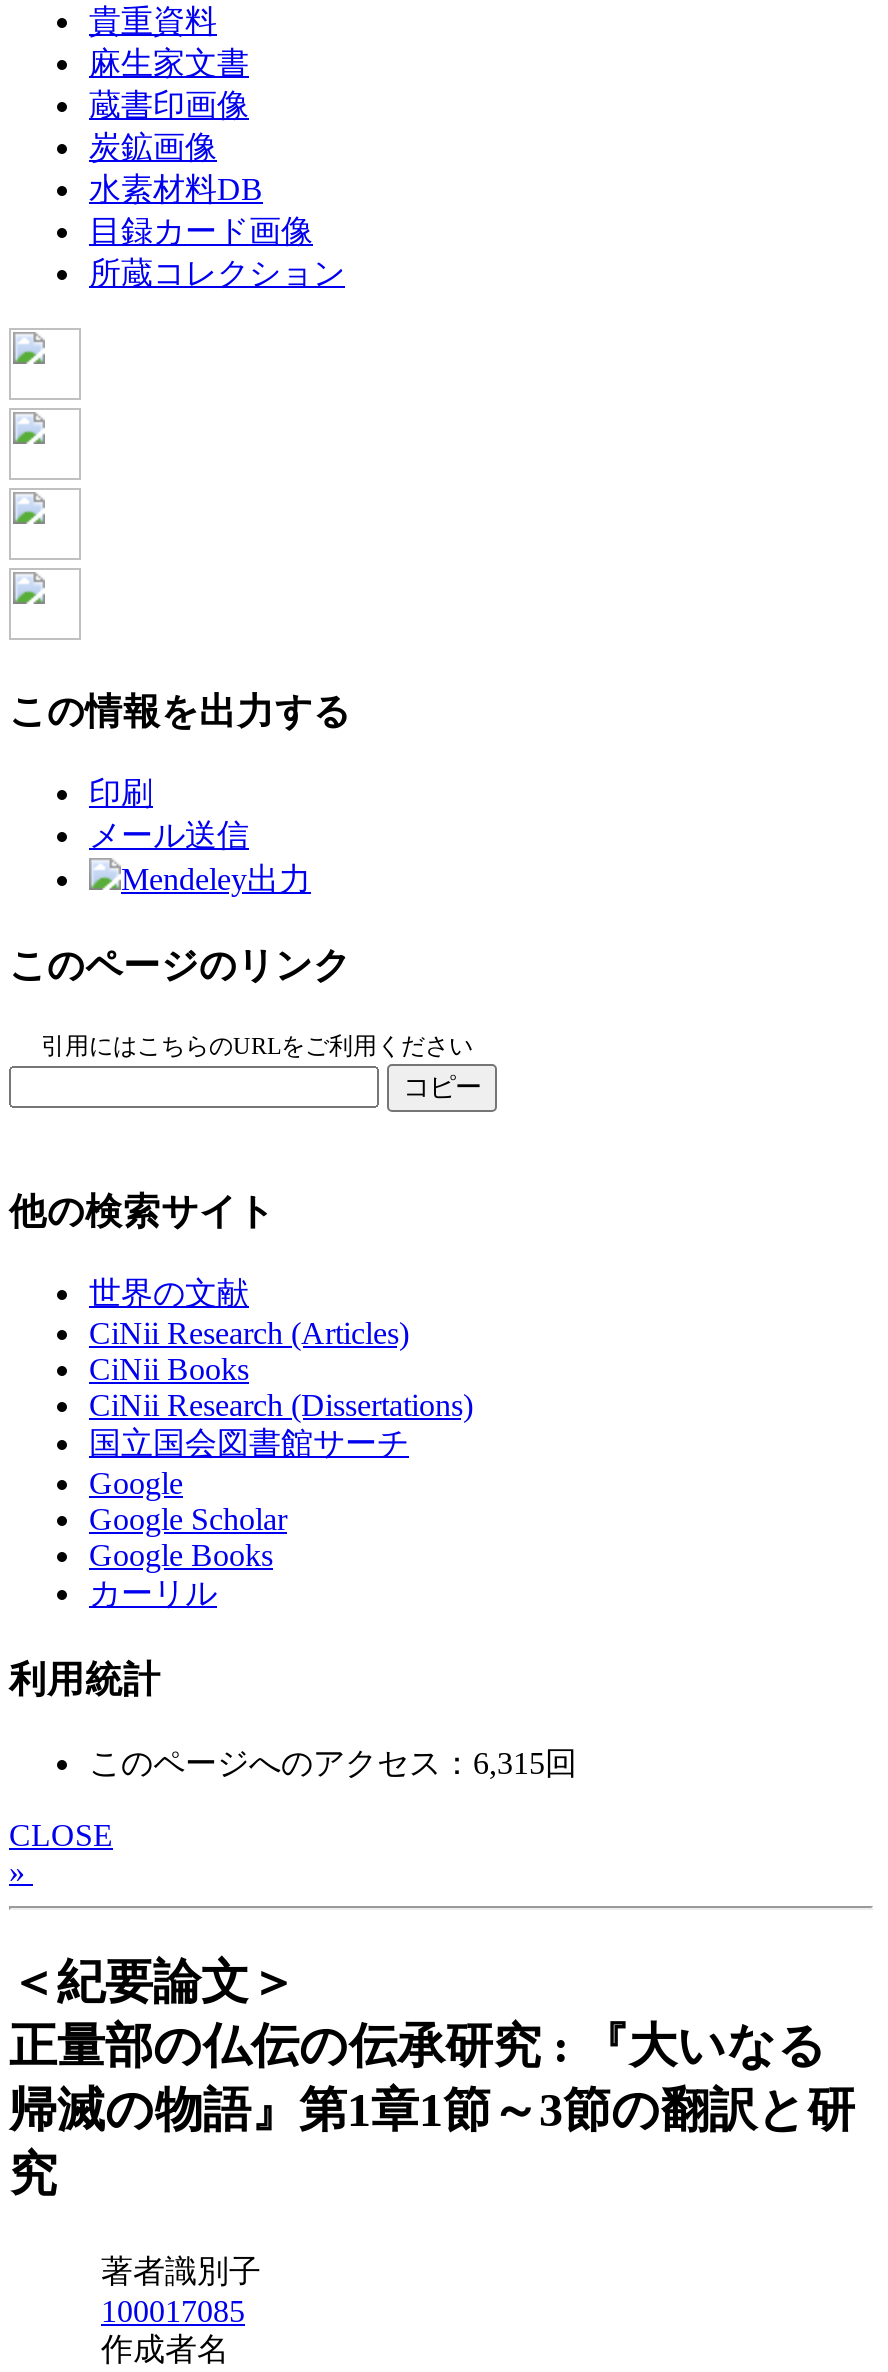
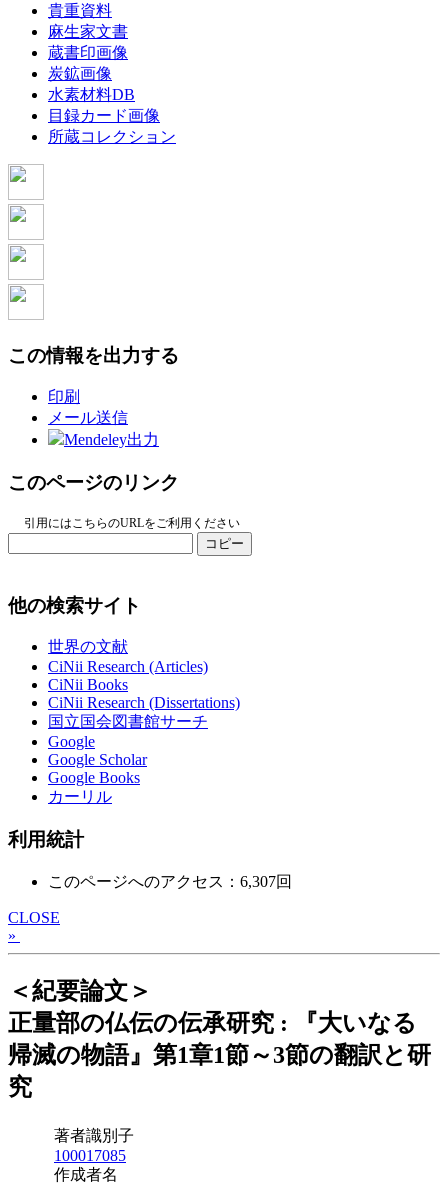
- このページへのアクセス：6,315回
+ このページへのアクセス：6,307回
